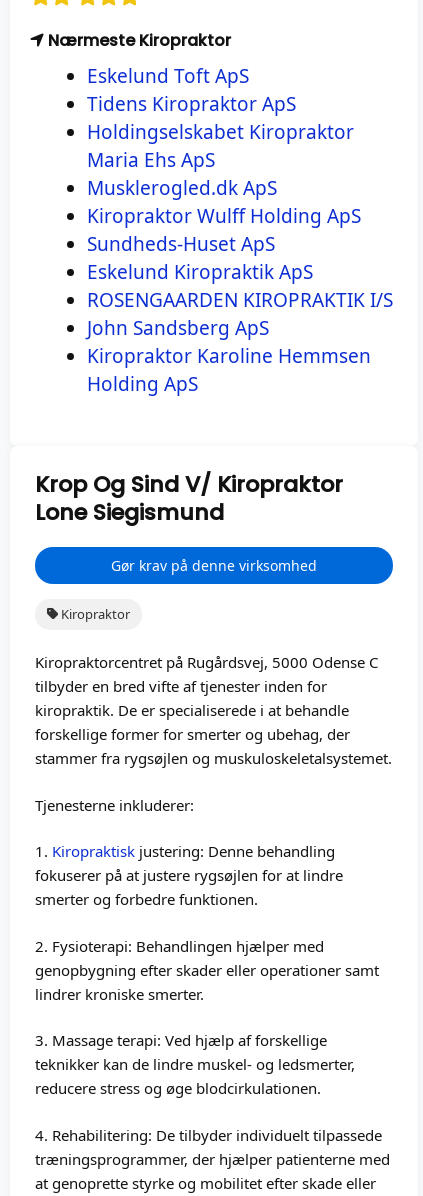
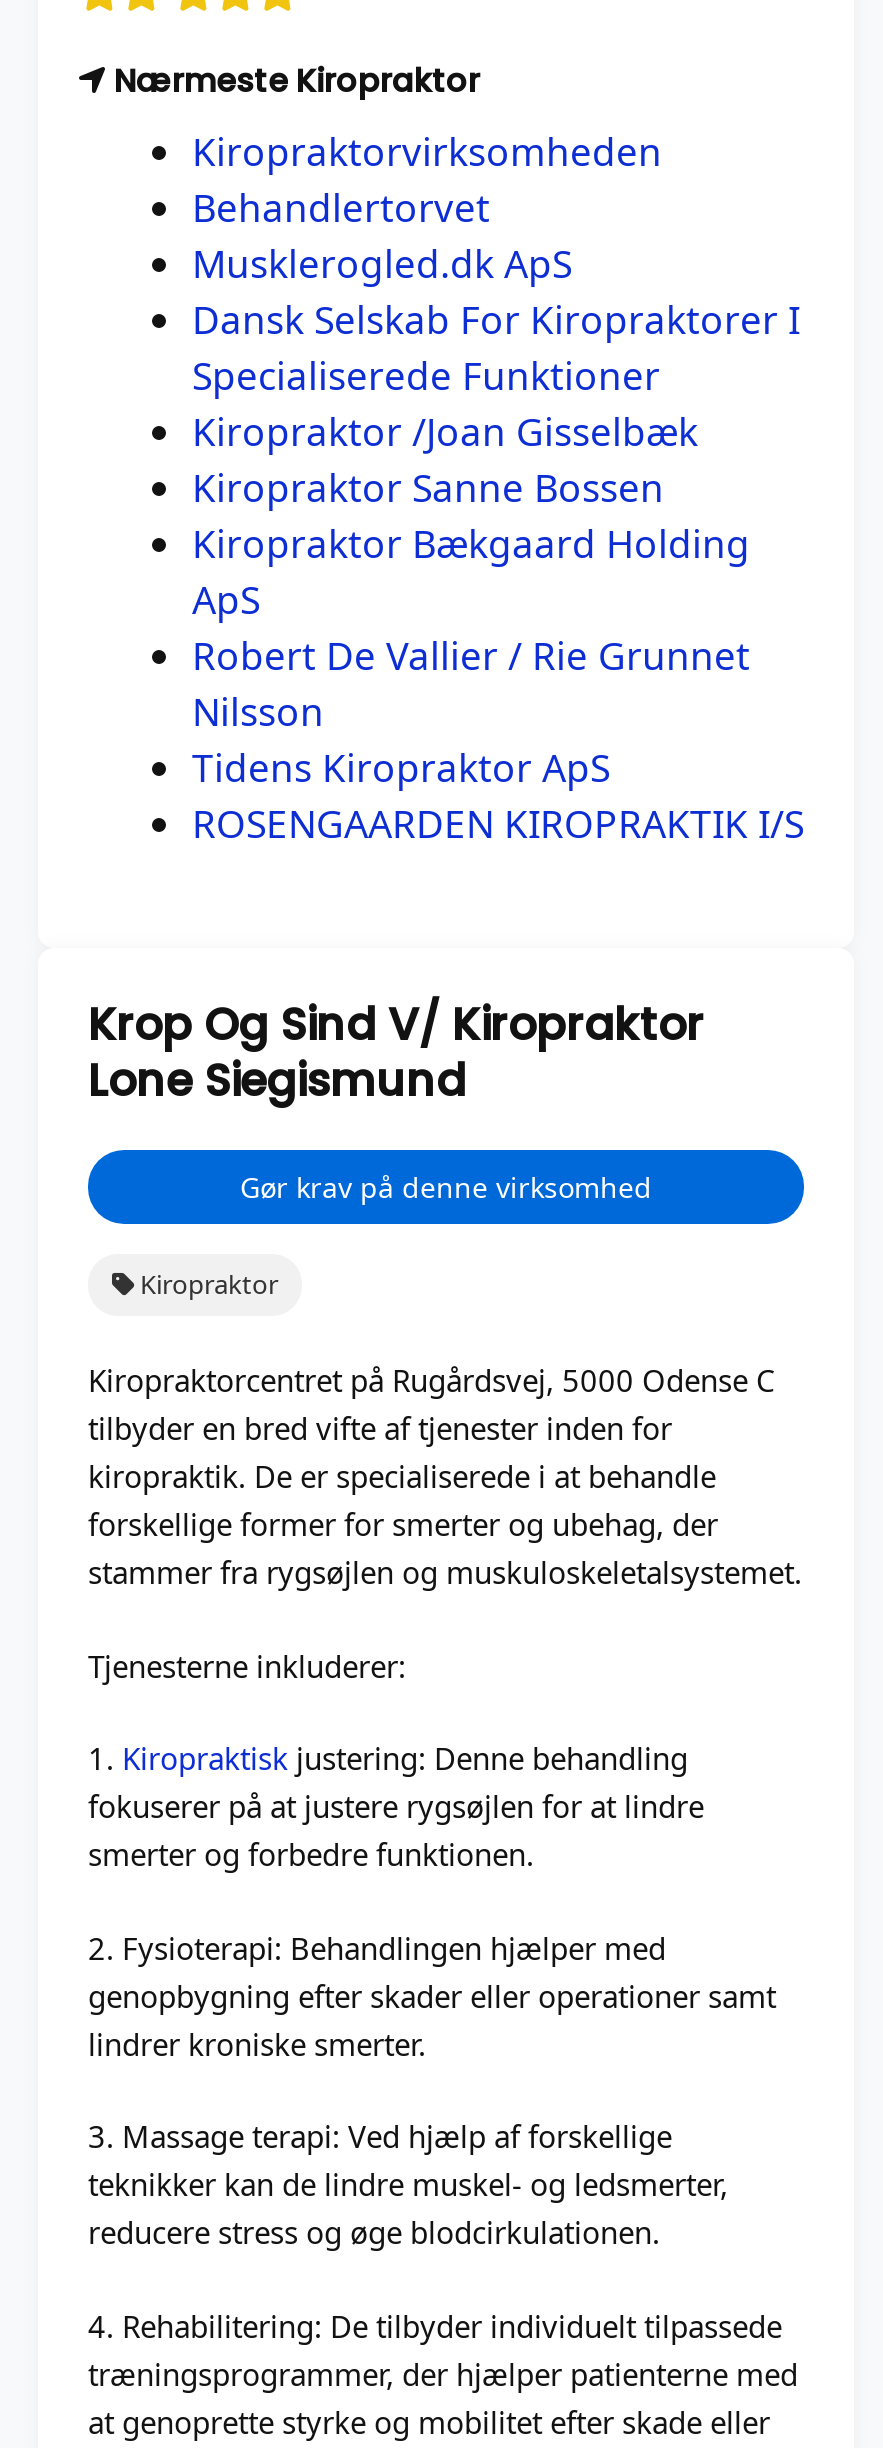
- Eskelund Toft ApS
+ Kiropraktorvirksomheden
+ Behandlertorvet
+ Dansk Selskab For Kiropraktorer I
+ Specialiserede Funktioner
+ Kiropraktor /Joan Gisselbæk
+ Kiropraktor Sanne Bossen
+ Kiropraktor Bækgaard Holding
+ ApS
+ Robert De Vallier / Rie Grunnet
+ Nilsson

moved down: Tidens Kiropraktor ApS

- Holdingselskabet Kiropraktor
- Maria Ehs ApS
- Kiropraktor Wulff Holding ApS
- Sundheds-Huset ApS
- Eskelund Kiropraktik ApS

moved up: Musklerogled.dk ApS

moved down: ROSENGAARDEN KIROPRAKTIK I/S

- John Sandsberg ApS
- Kiropraktor Karoline Hemmsen
- Holding ApS
